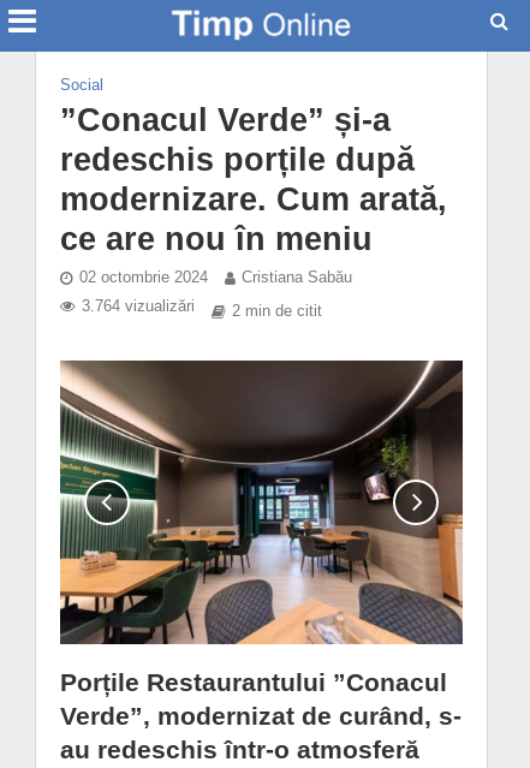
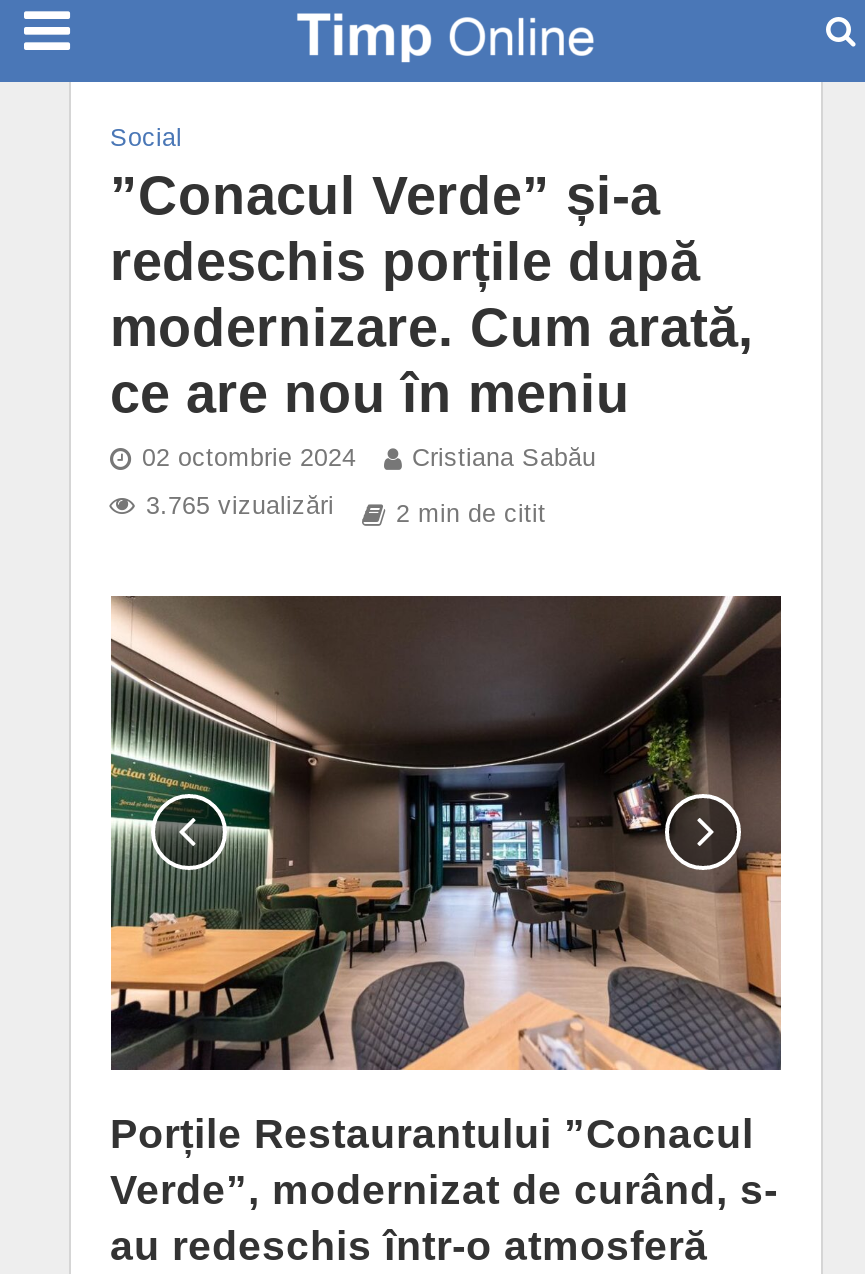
- 3.764 vizualizări
+ 3.765 vizualizări
